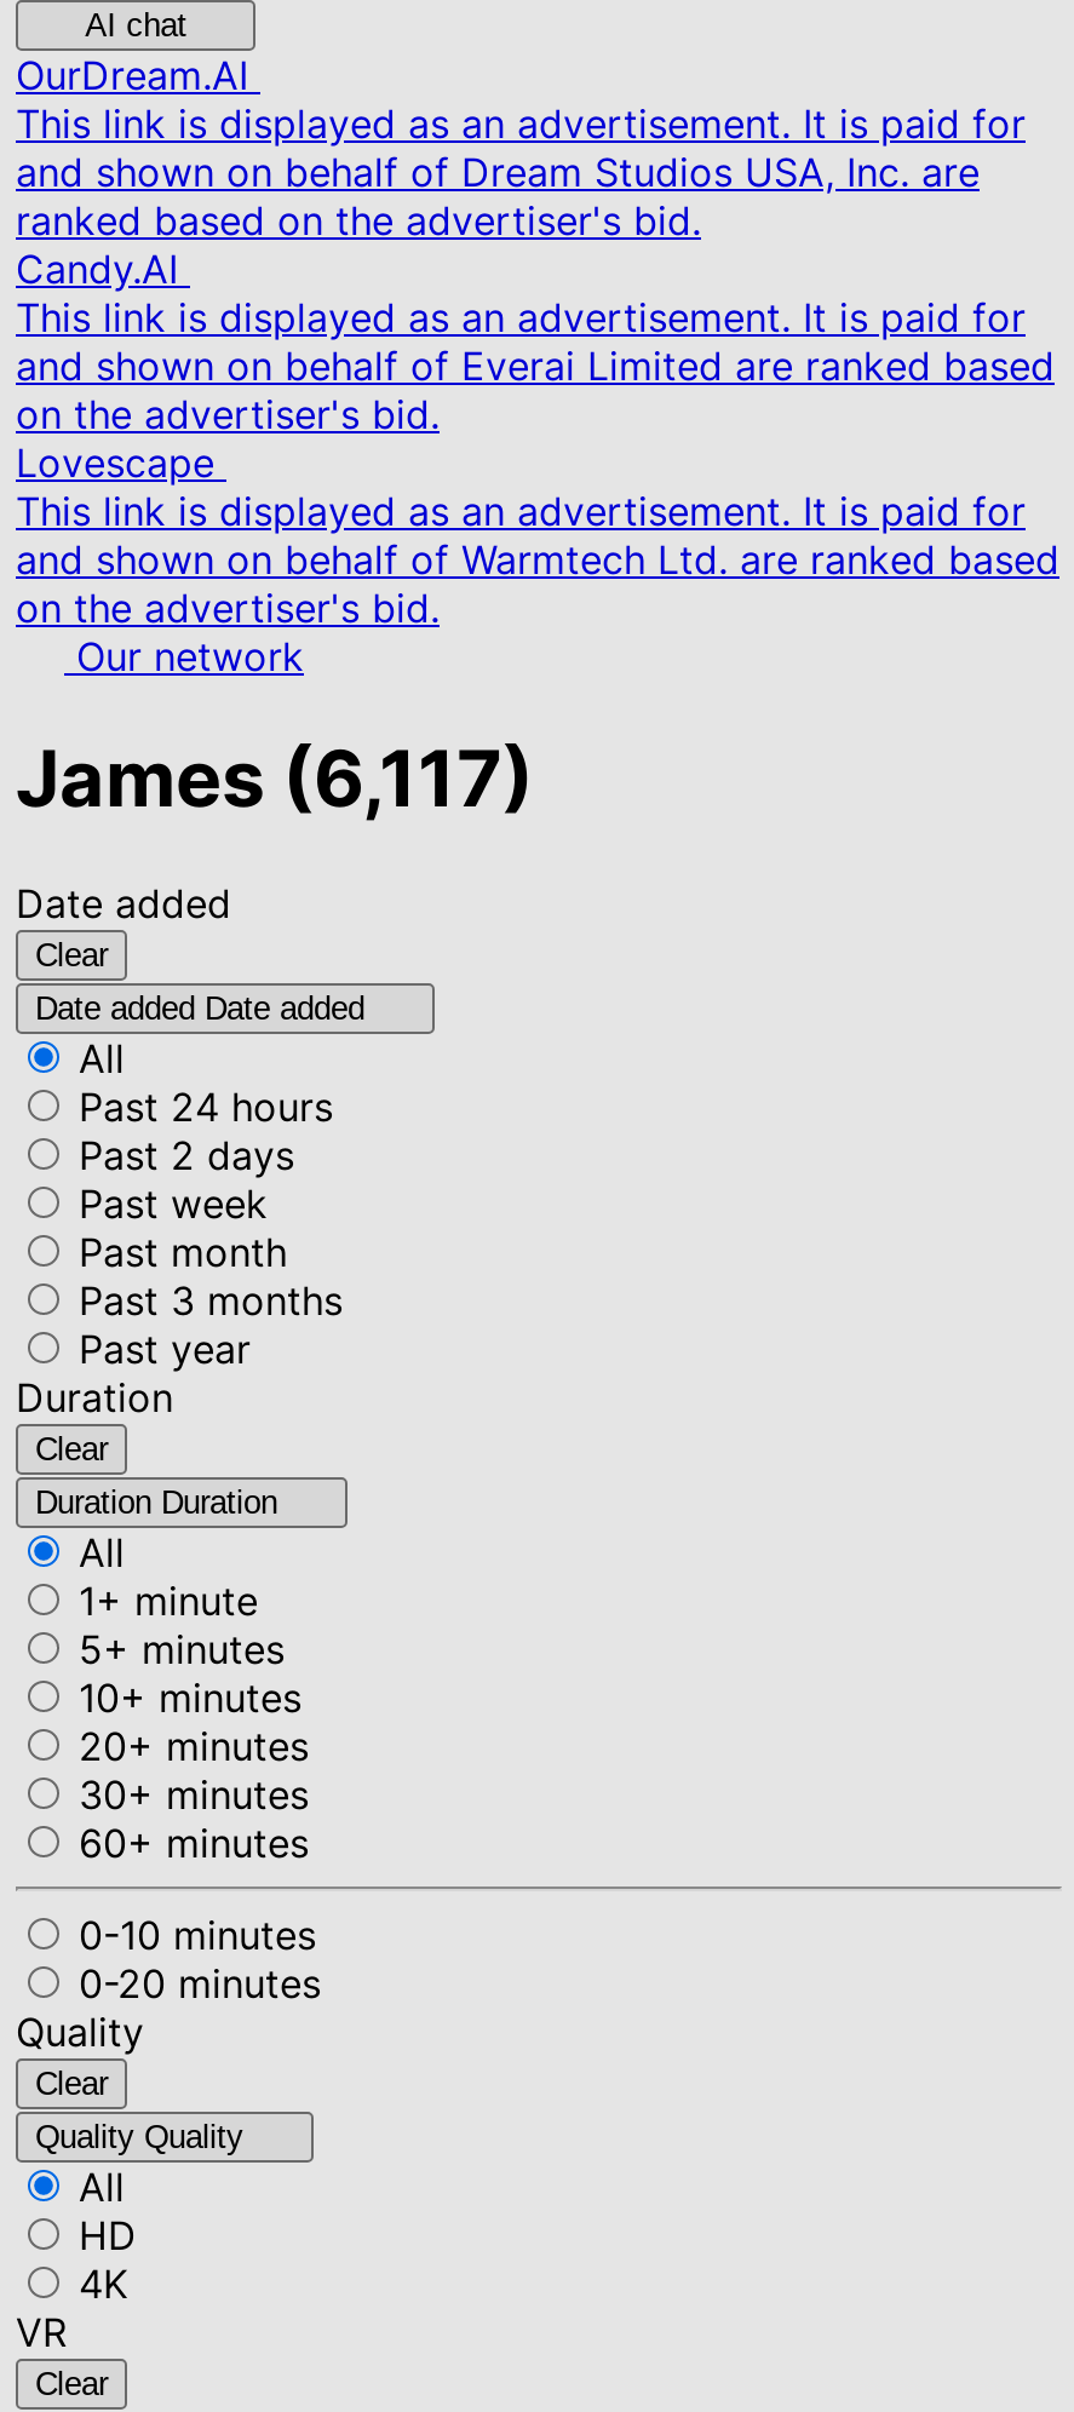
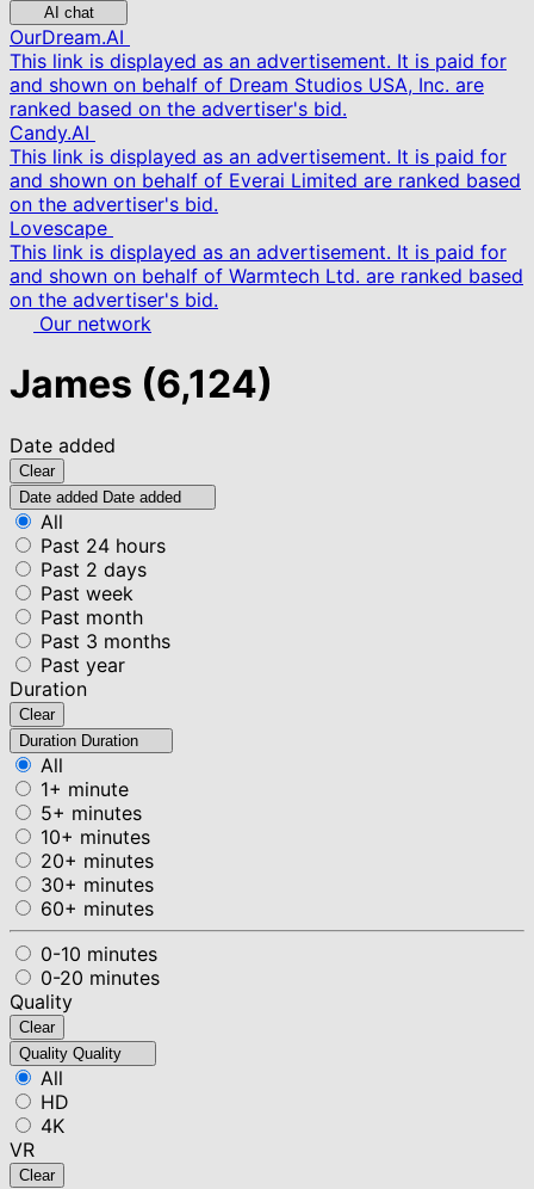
- James (6,117)
+ James (6,124)
